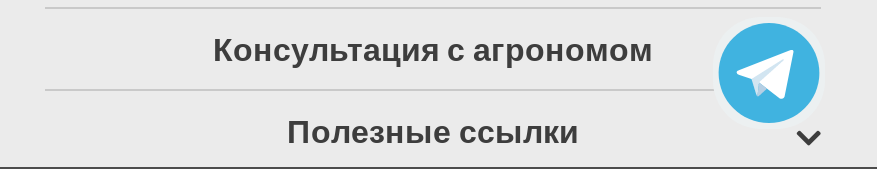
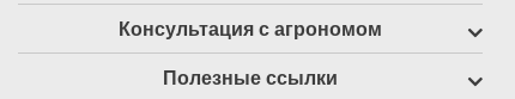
- [image]
